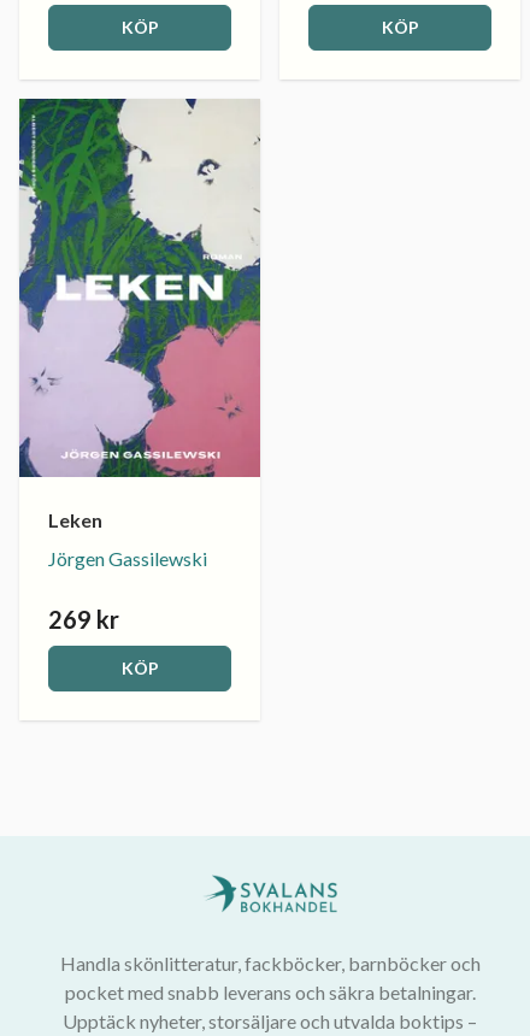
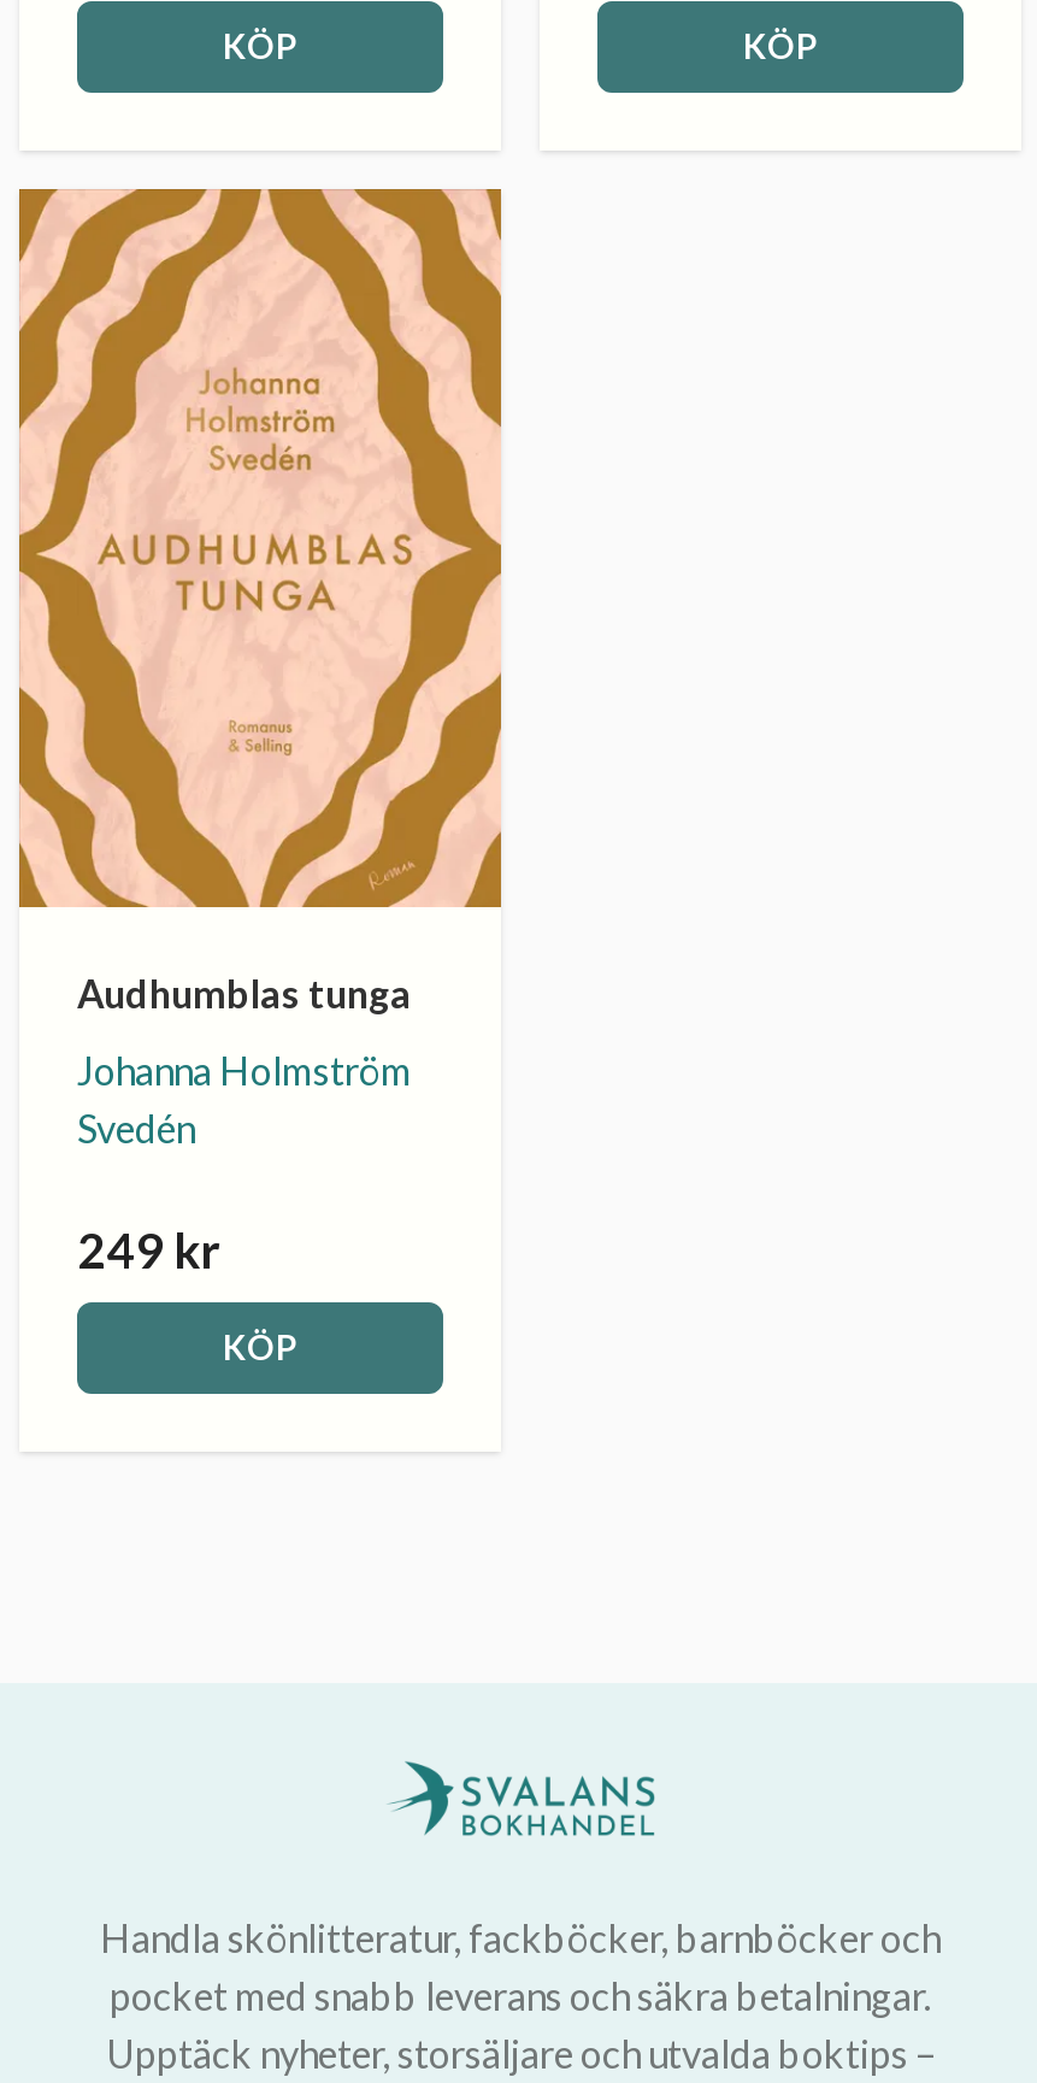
- [image]
- Leken
+ [image]
+ Audhumblas tunga

- Jörgen Gassilewski
+ Johanna Holmström
+ Svedén

- 269 kr
+ 249 kr
